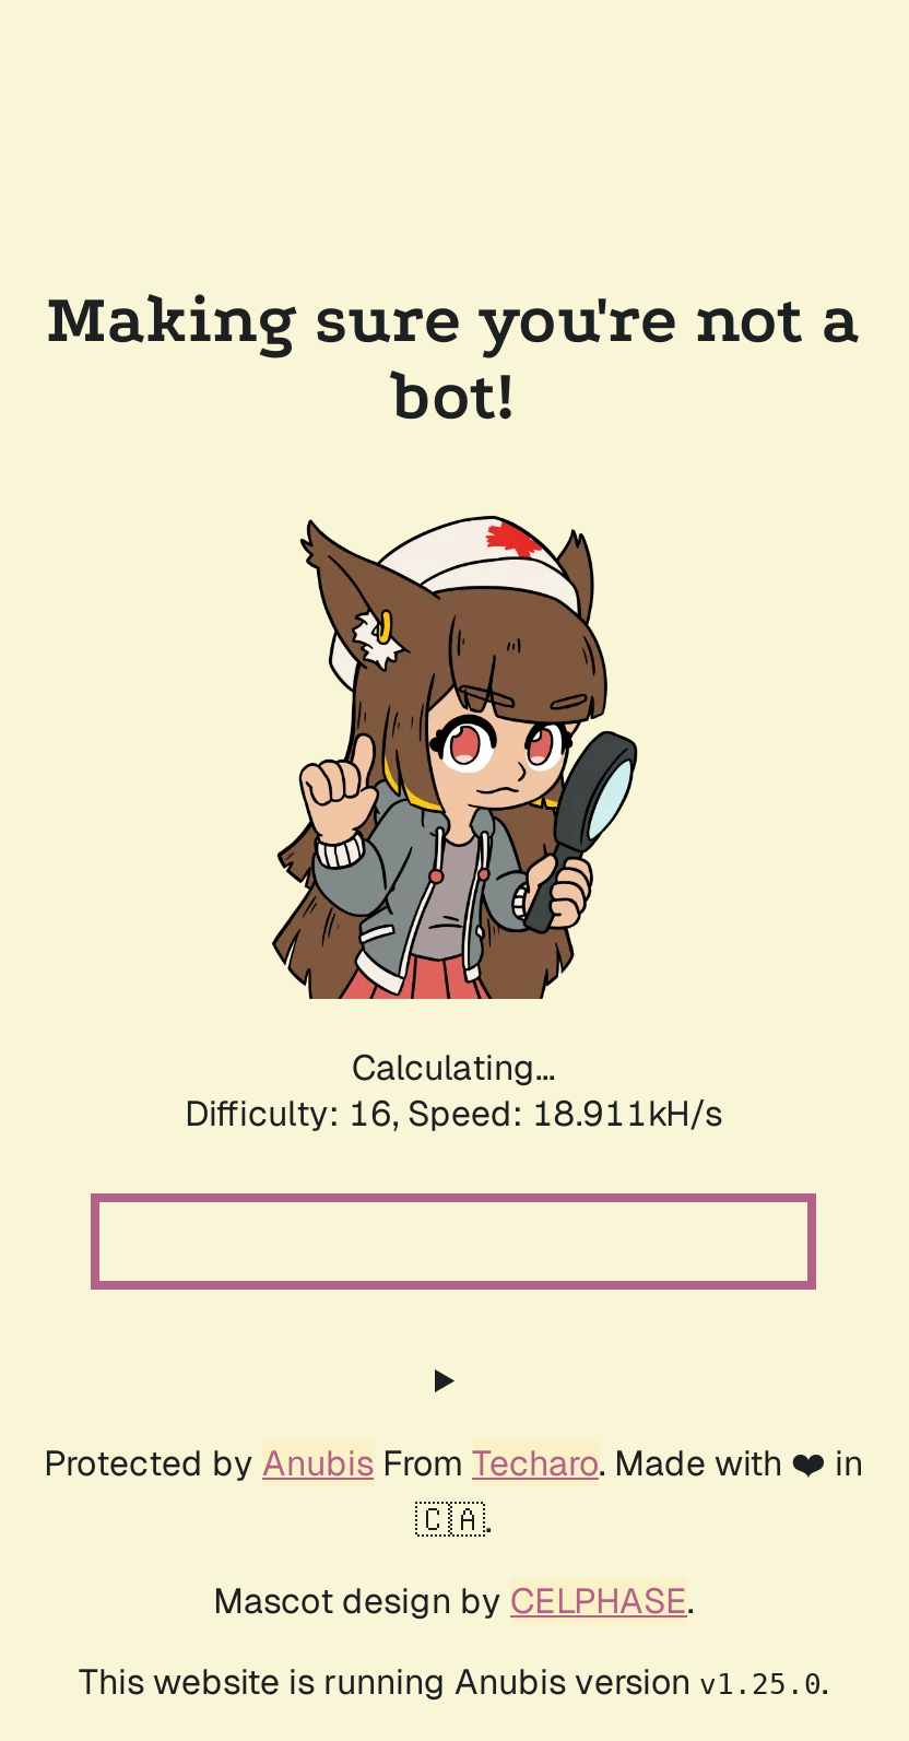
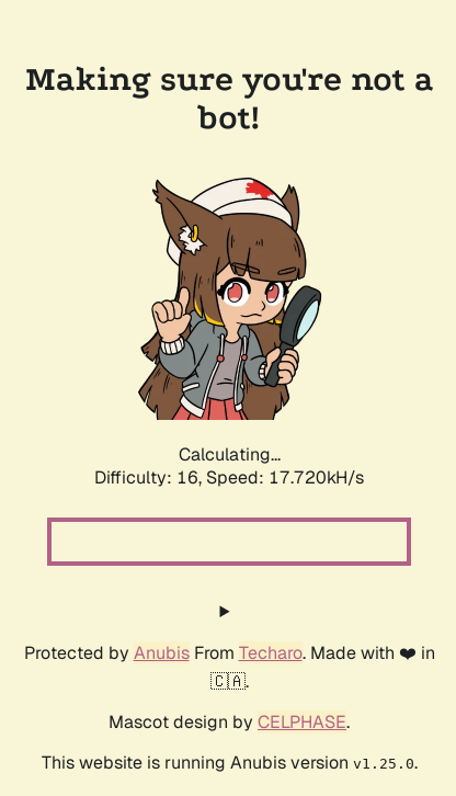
- Difficulty: 16, Speed: 18.911kH/s
+ Difficulty: 16, Speed: 17.720kH/s
